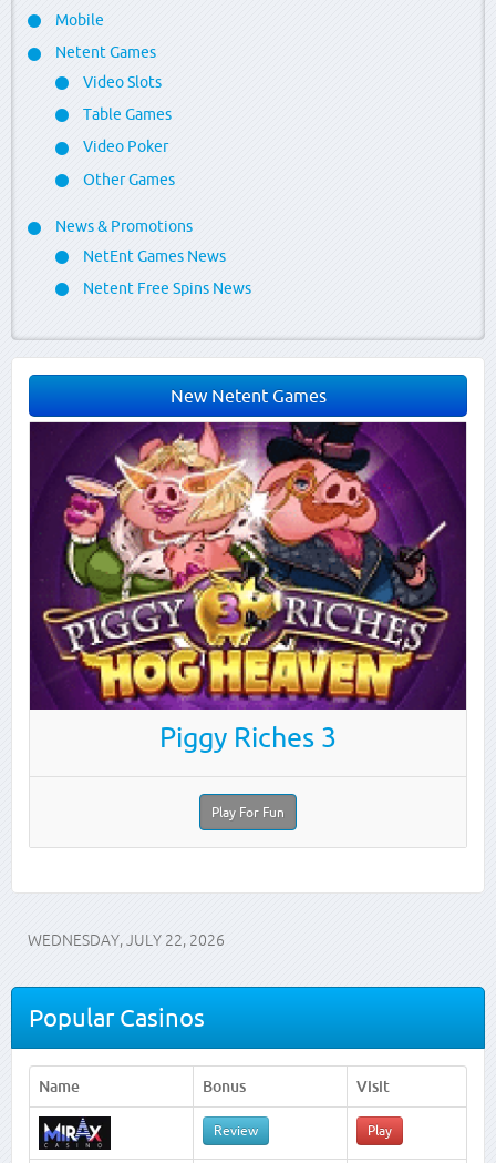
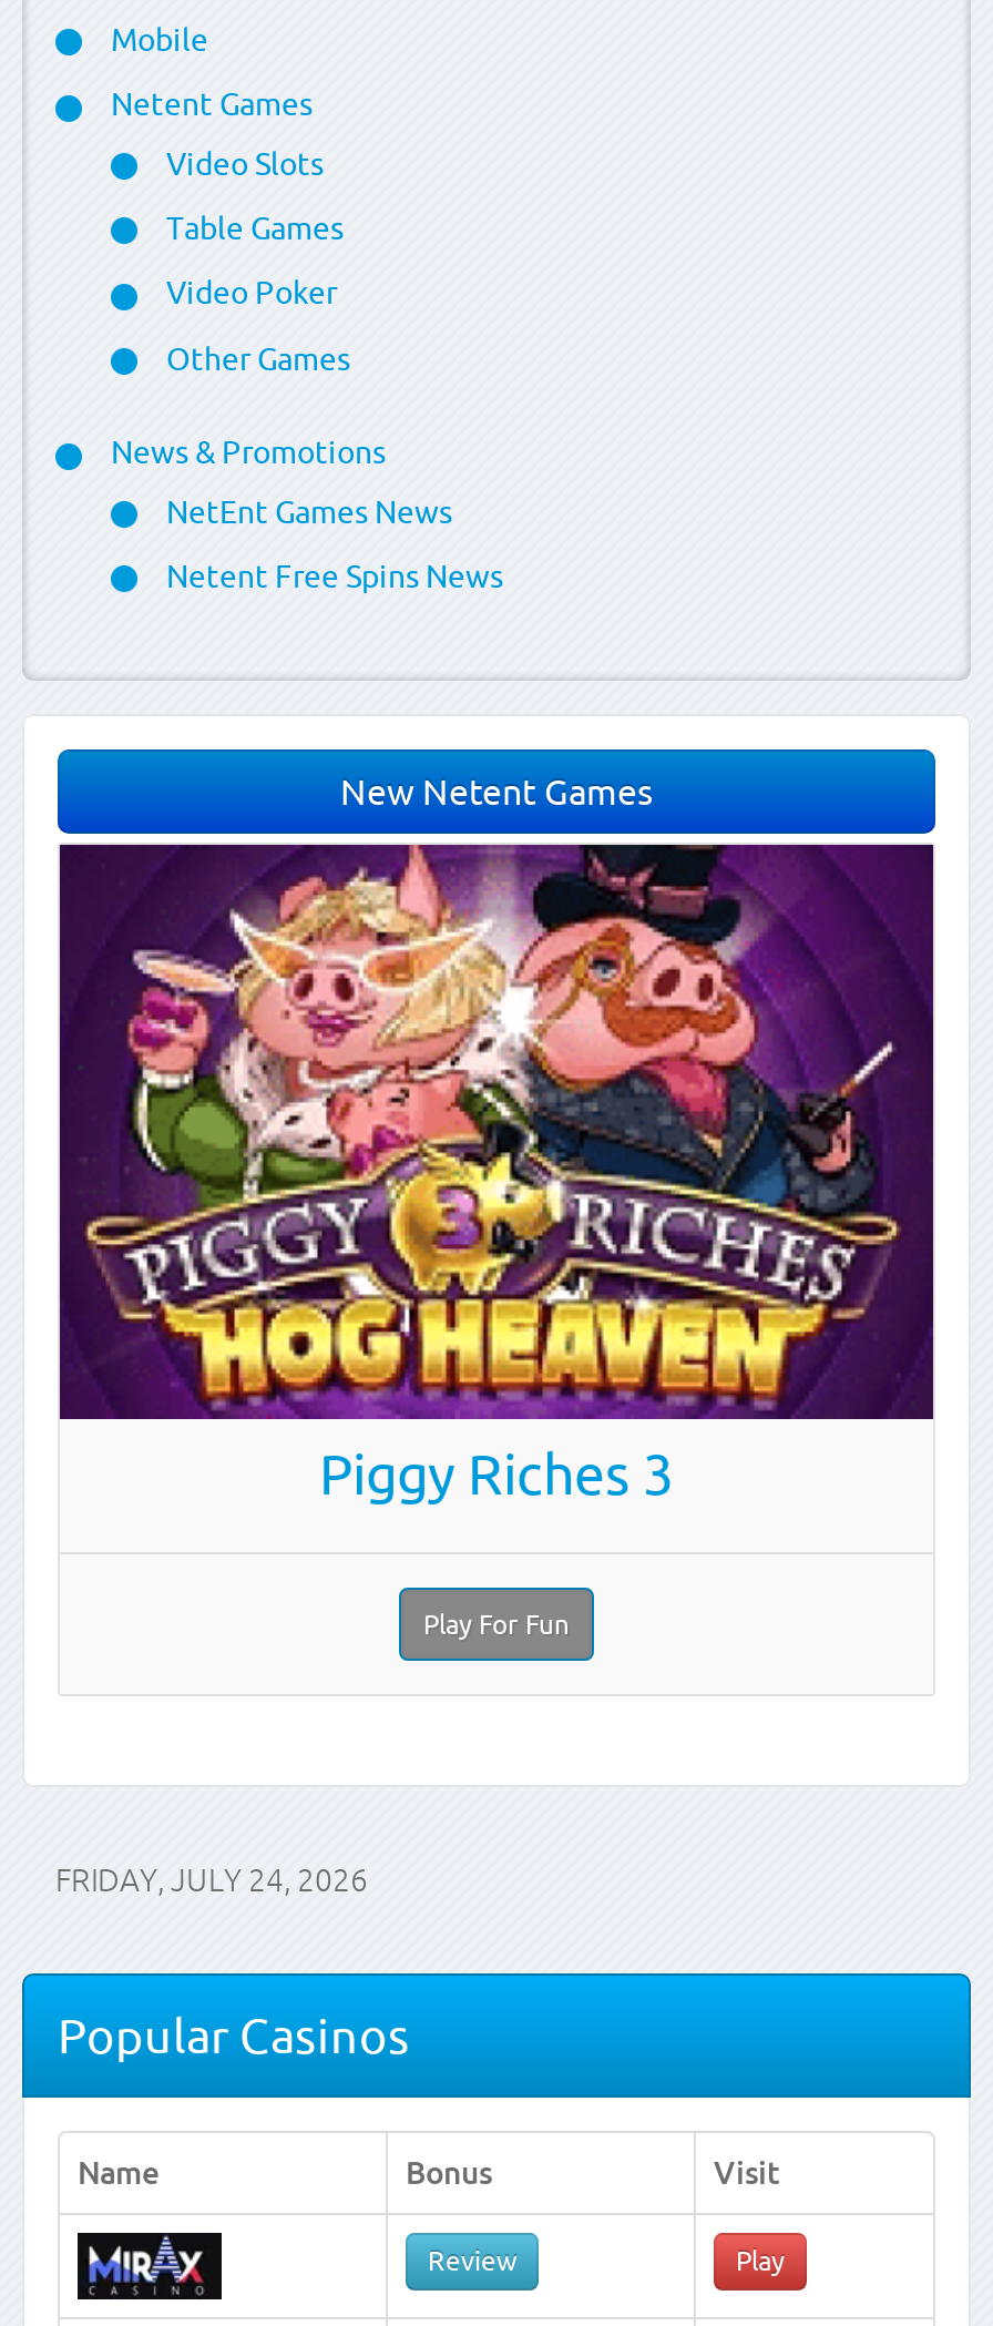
- WEDNESDAY, JULY 22, 2026
+ FRIDAY, JULY 24, 2026
